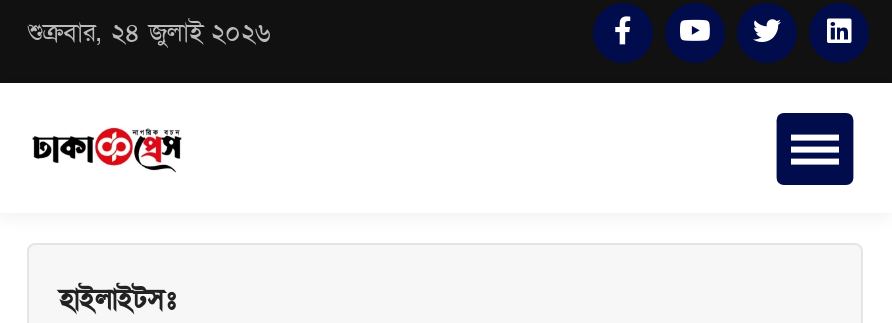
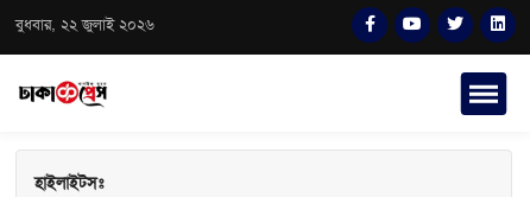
- শুক্রবার, ২৪ জুলাই ২০২৬
+ বুধবার, ২২ জুলাই ২০২৬
